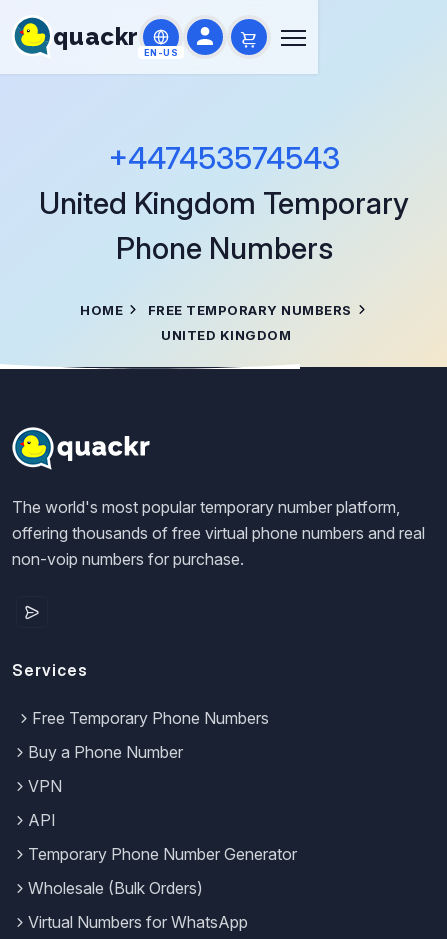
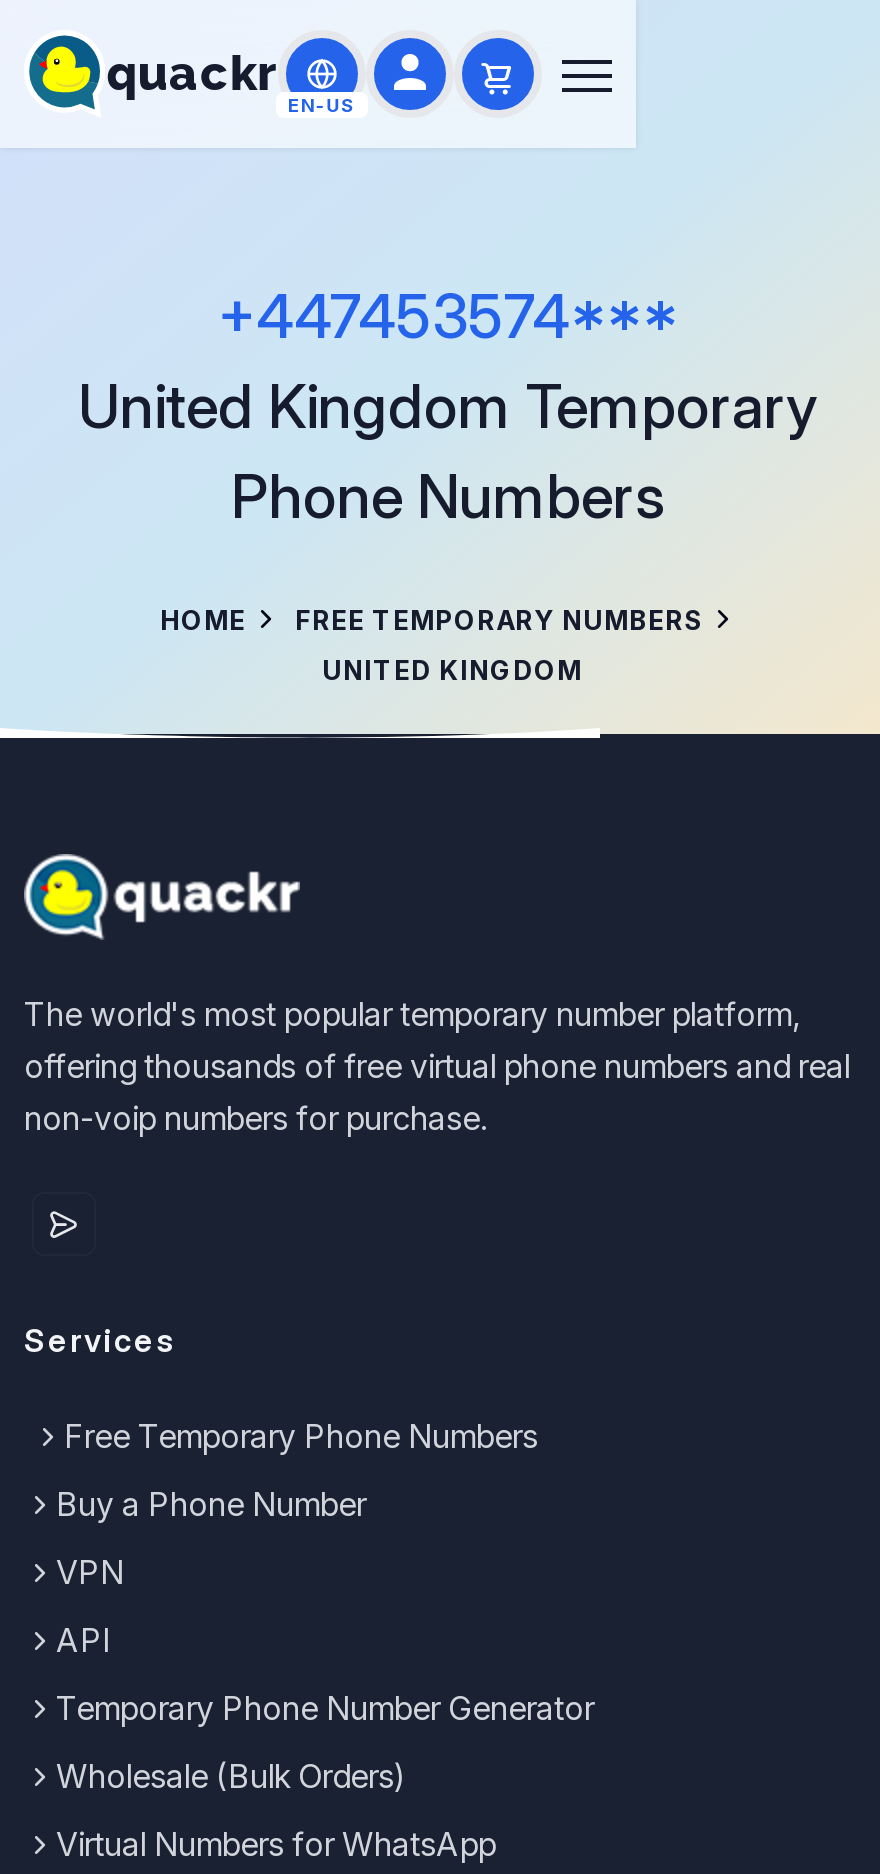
- +447453574543
+ +447453574***
